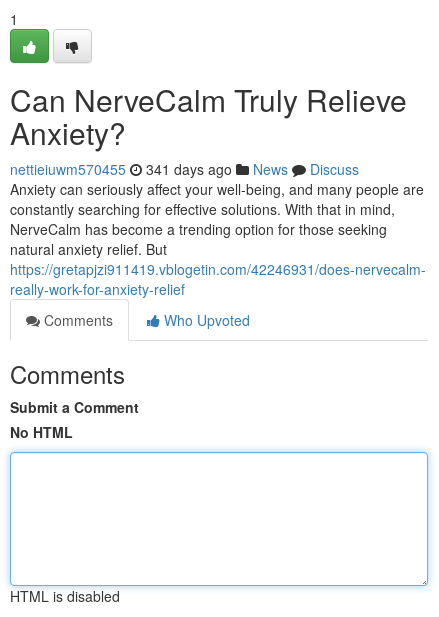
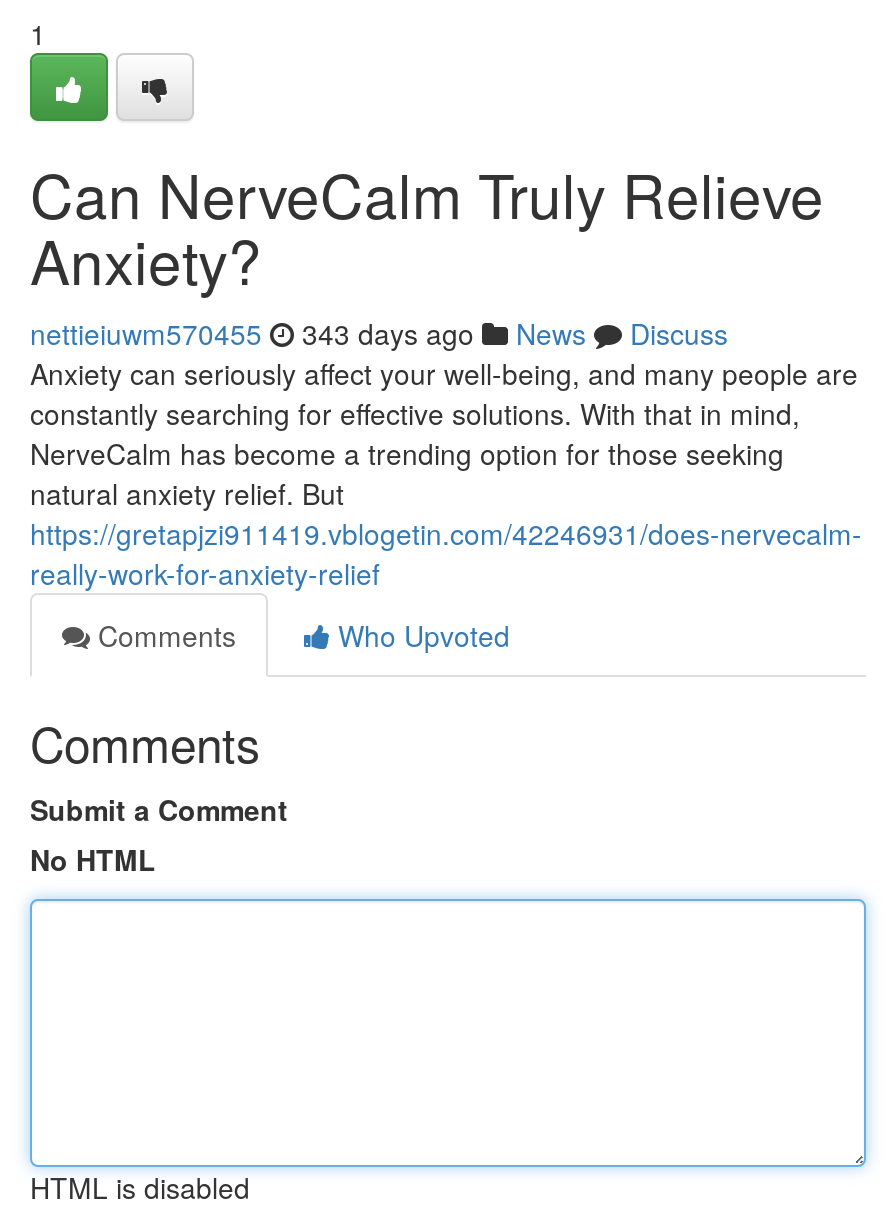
- nettieiuwm570455 341 days ago News Discuss
+ nettieiuwm570455 343 days ago News Discuss
